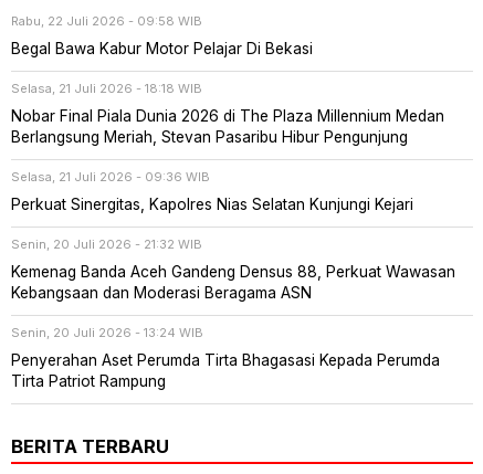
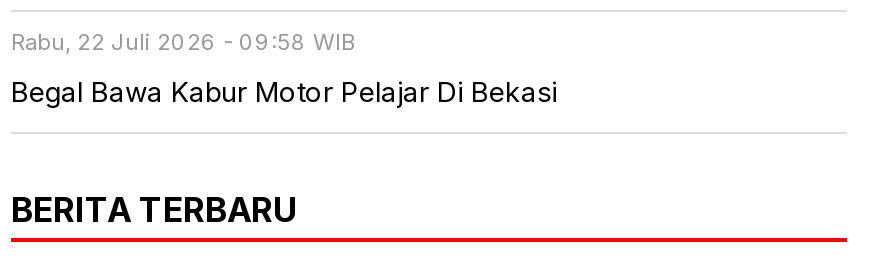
- Selasa, 21 Juli 2026 - 18:18 WIB
- Nobar Final Piala Dunia 2026 di The Plaza Millennium Medan
- Berlangsung Meriah, Stevan Pasaribu Hibur Pengunjung
- Selasa, 21 Juli 2026 - 09:36 WIB
- Perkuat Sinergitas, Kapolres Nias Selatan Kunjungi Kejari
- Senin, 20 Juli 2026 - 21:32 WIB
- Kemenag Banda Aceh Gandeng Densus 88, Perkuat Wawasan
- Kebangsaan dan Moderasi Beragama ASN
- Senin, 20 Juli 2026 - 13:24 WIB
- Penyerahan Aset Perumda Tirta Bhagasasi Kepada Perumda
- Tirta Patriot Rampung
